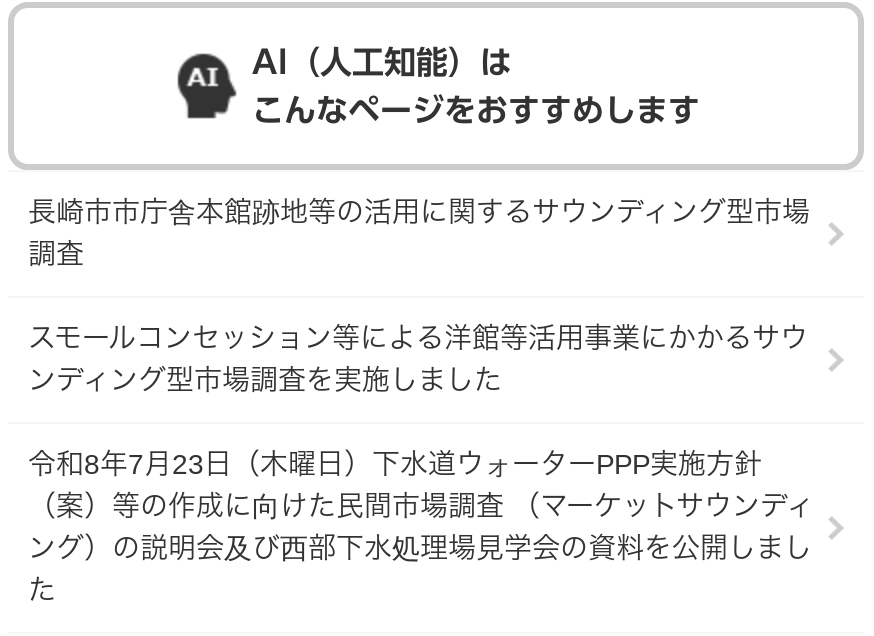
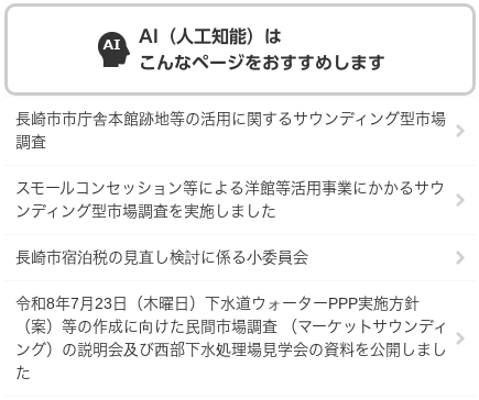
+ 長崎市宿泊税の見直し検討に係る小委員会
